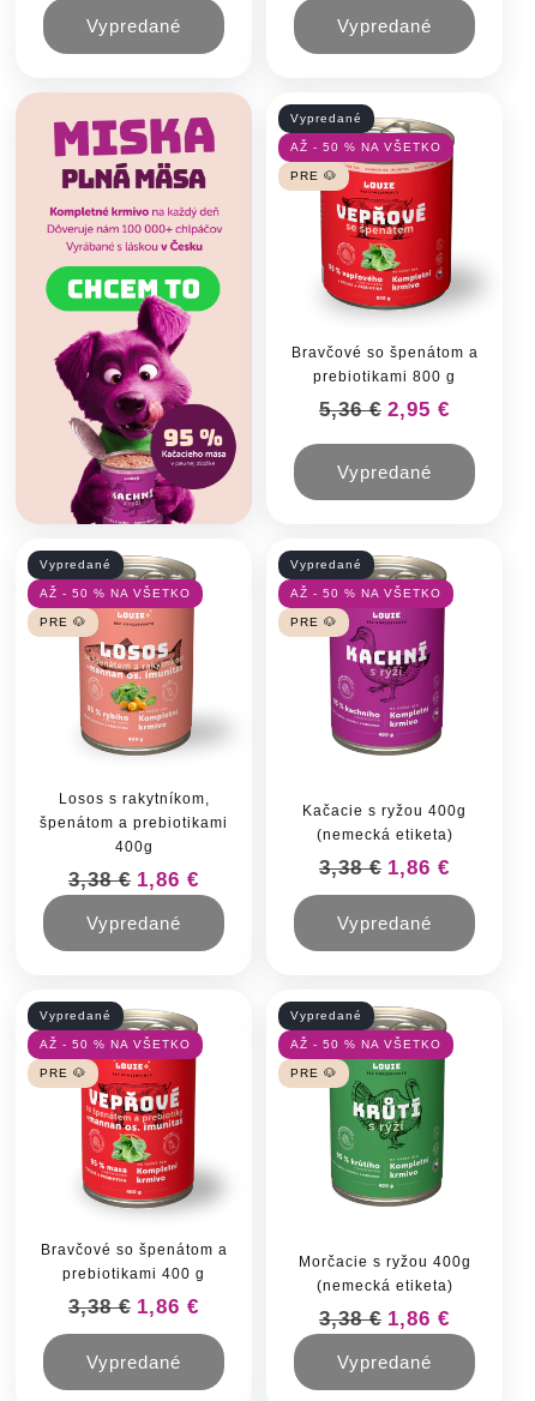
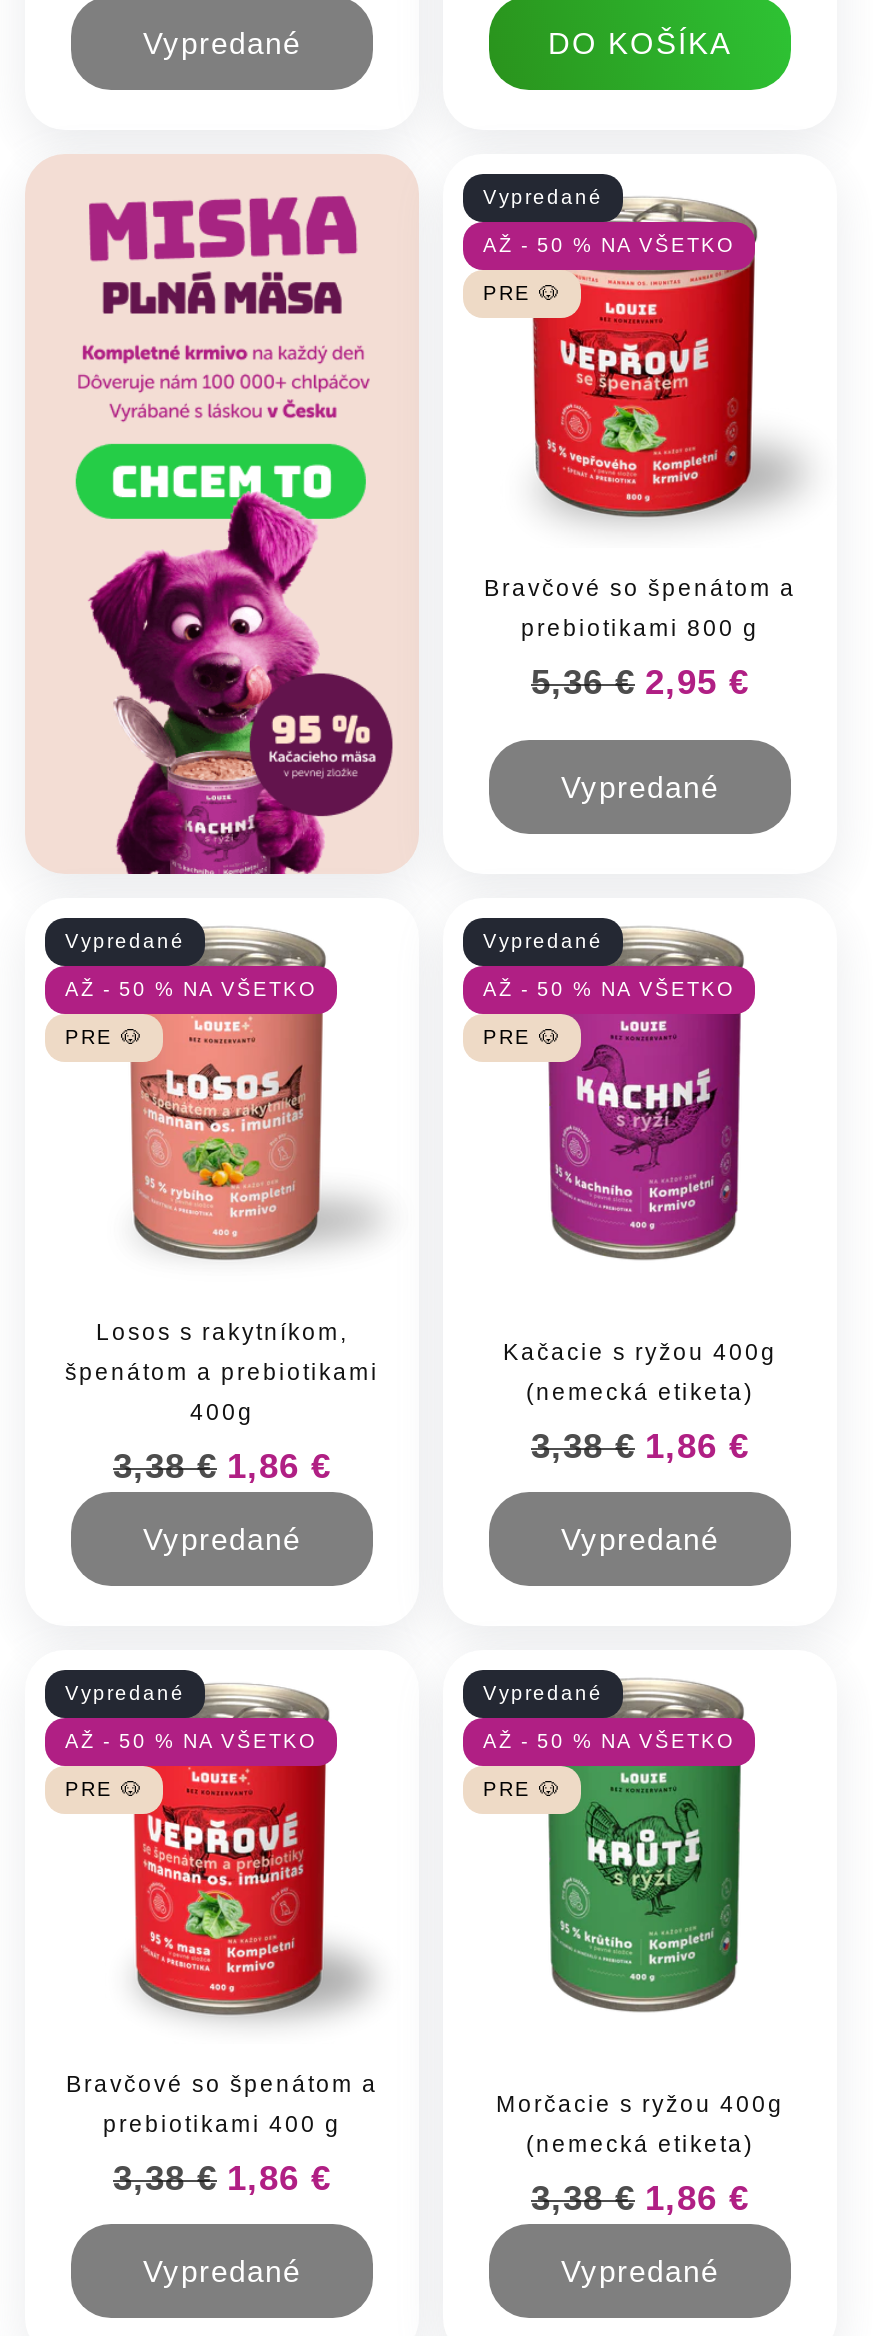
- Vypredané
+ DO KOŠÍKA
